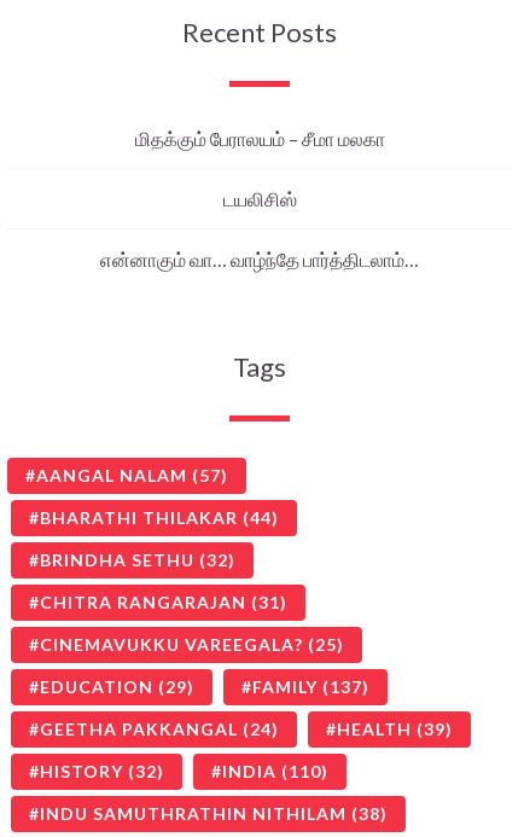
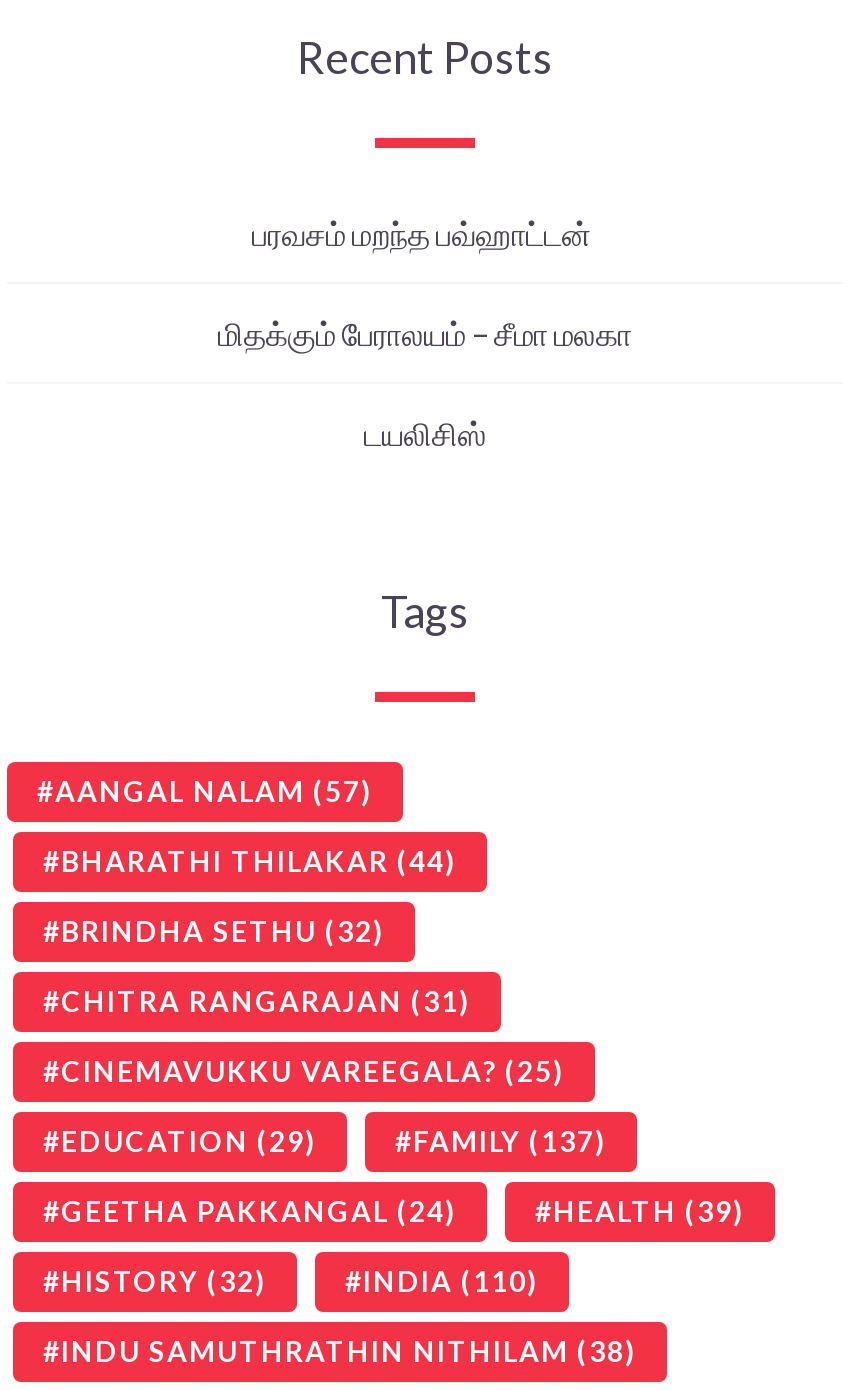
+ பரவசம் மறந்த பவ்ஹாட்டன்

moved down: மிதக்கும் பேராலயம் – சீமா மலகா | டயலிசிஸ்

- என்னாகும் வா… வாழ்ந்தே பார்த்திடலாம்…
